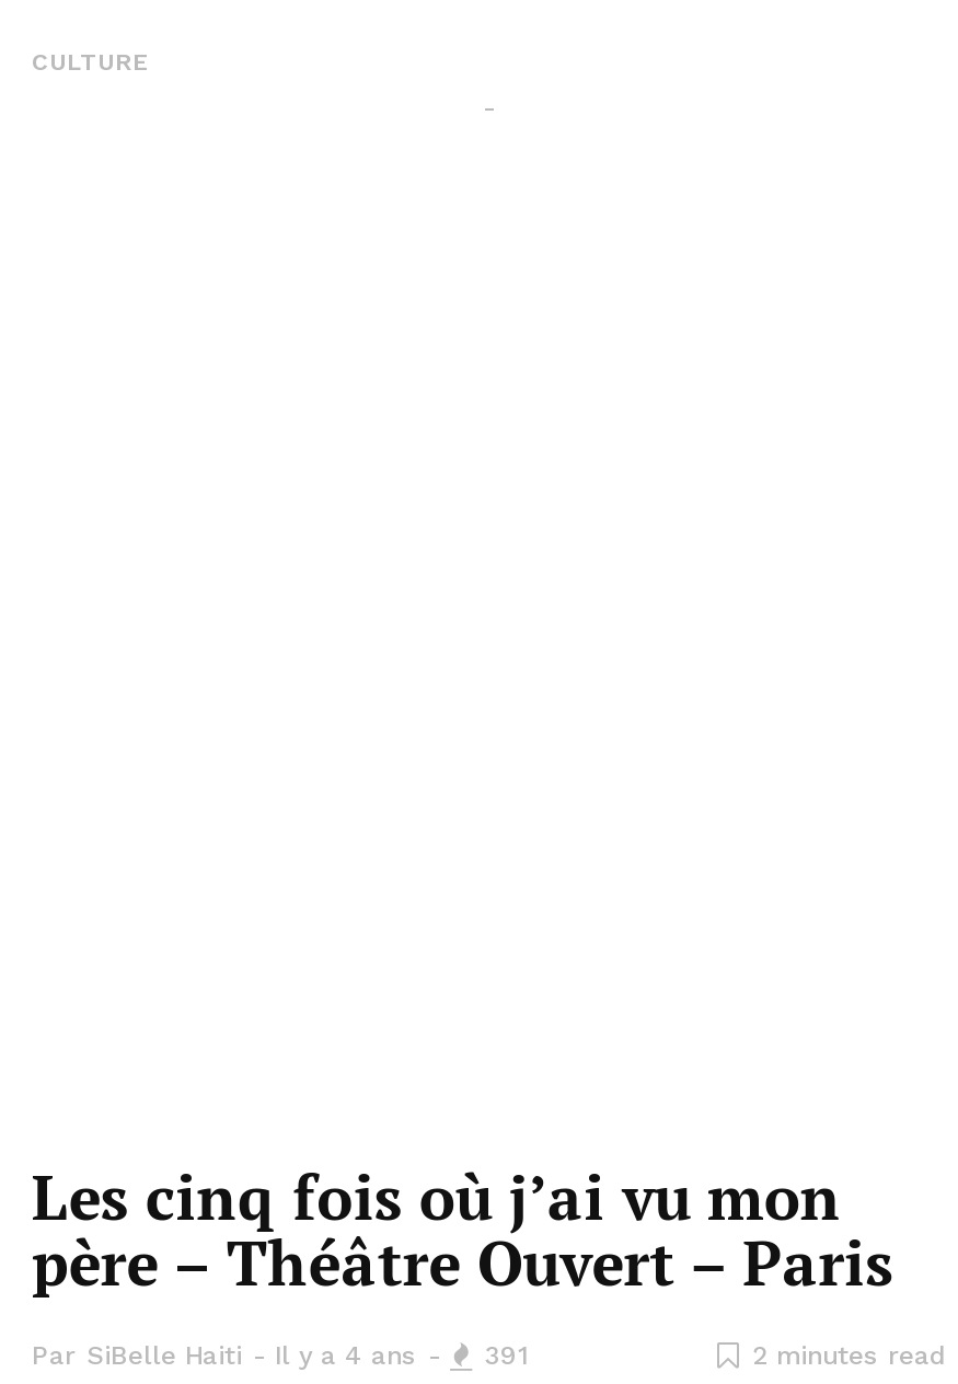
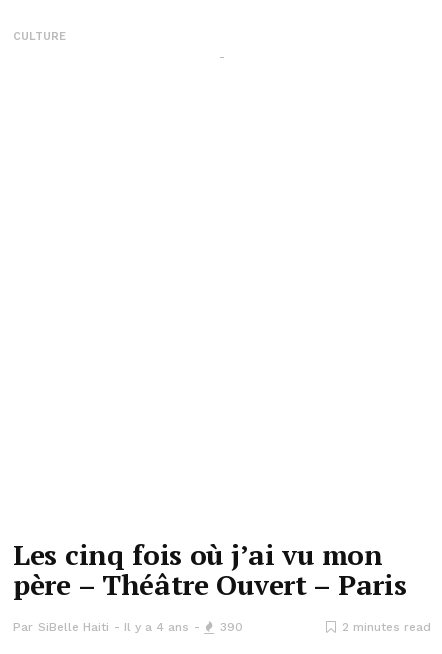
- Par SiBelle Haiti Il y a 4 ans 391
+ Par SiBelle Haiti Il y a 4 ans 390
